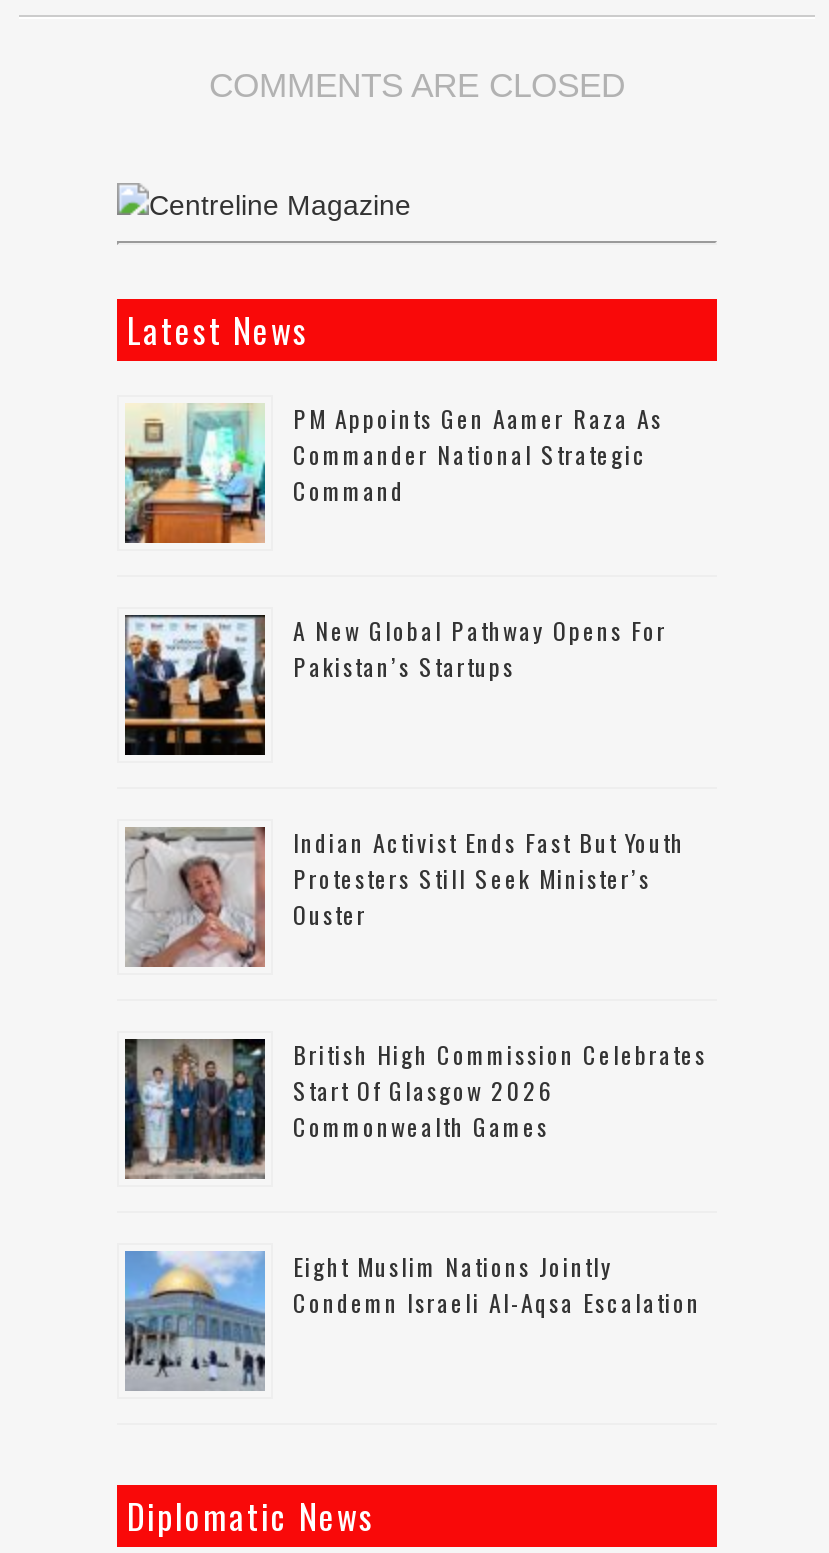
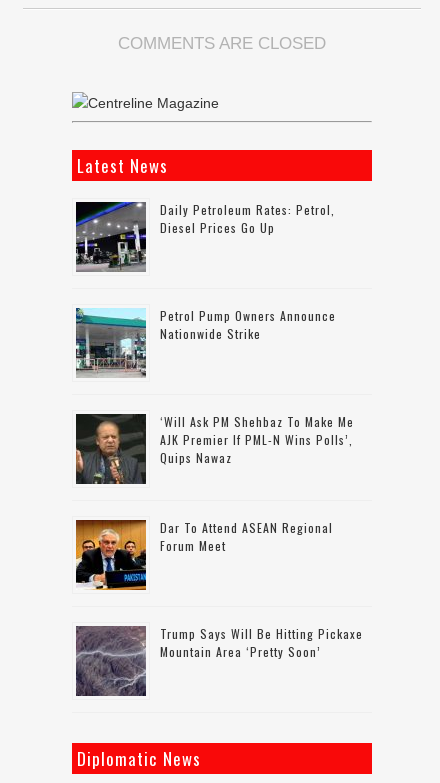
- [image]
- PM Appoints Gen Aamer Raza As
- Commander National Strategic
- Command
+ [image]
+ Daily Petroleum Rates: Petrol,
+ Diesel Prices Go Up

- [image]
- A New Global Pathway Opens For
- Pakistan’s Startups
+ [image]
+ Petrol Pump Owners Announce
+ Nationwide Strike

- [image]
- Indian Activist Ends Fast But Youth
- Protesters Still Seek Minister’s
- Ouster
+ [image]
+ ‘Will Ask PM Shehbaz To Make Me
+ AJK Premier If PML-N Wins Polls’,
+ Quips Nawaz

- [image]
- British High Commission Celebrates
- Start Of Glasgow 2026
- Commonwealth Games
+ [image]
+ Dar To Attend ASEAN Regional
+ Forum Meet

- [image]
- Eight Muslim Nations Jointly
- Condemn Israeli Al-Aqsa Escalation
+ [image]
+ Trump Says Will Be Hitting Pickaxe
+ Mountain Area ‘pretty Soon’
